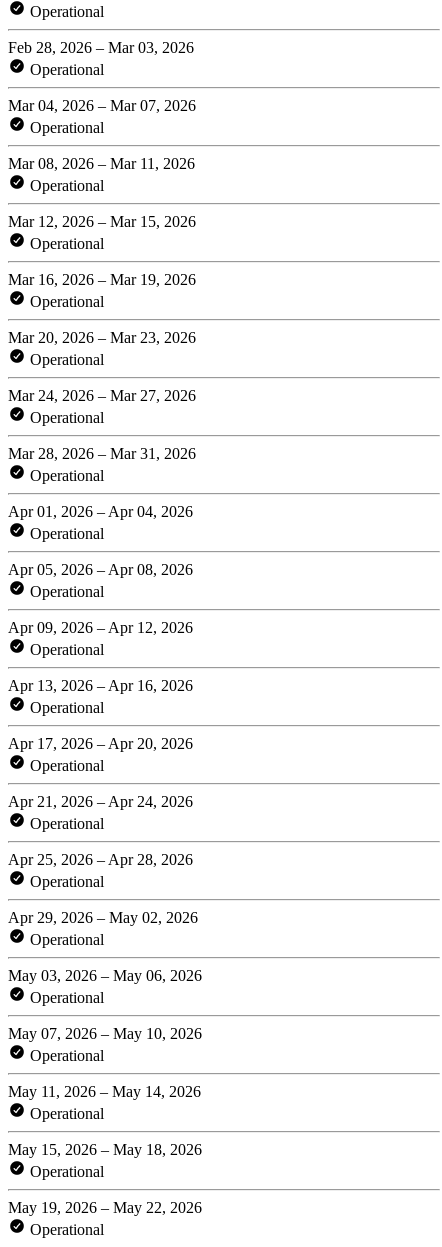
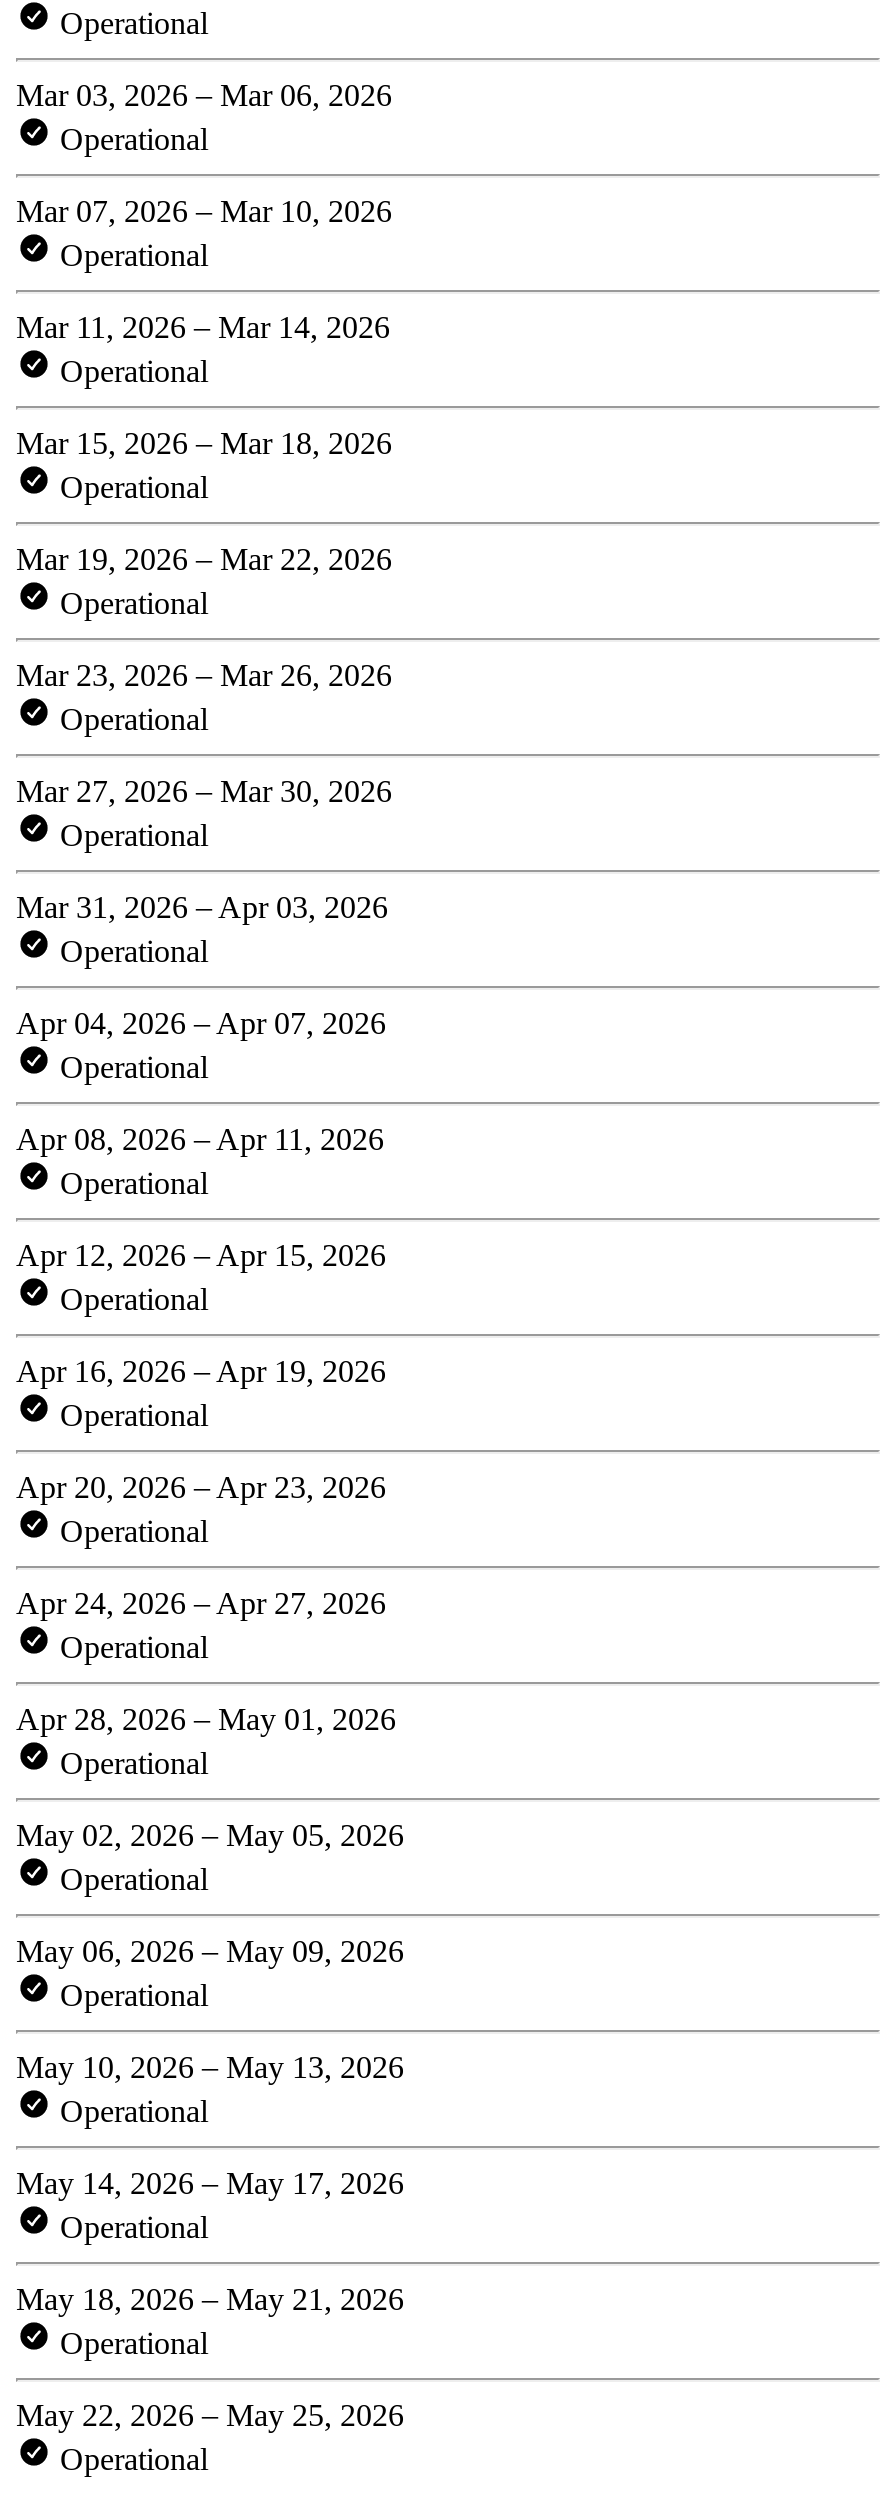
- Feb 28, 2026 – Mar 03, 2026
+ Mar 03, 2026 – Mar 06, 2026

- Mar 04, 2026 – Mar 07, 2026
+ Mar 07, 2026 – Mar 10, 2026

- Mar 08, 2026 – Mar 11, 2026
+ Mar 11, 2026 – Mar 14, 2026

- Mar 12, 2026 – Mar 15, 2026
+ Mar 15, 2026 – Mar 18, 2026

- Mar 16, 2026 – Mar 19, 2026
+ Mar 19, 2026 – Mar 22, 2026

- Mar 20, 2026 – Mar 23, 2026
+ Mar 23, 2026 – Mar 26, 2026

- Mar 24, 2026 – Mar 27, 2026
+ Mar 27, 2026 – Mar 30, 2026

- Mar 28, 2026 – Mar 31, 2026
+ Mar 31, 2026 – Apr 03, 2026

- Apr 01, 2026 – Apr 04, 2026
+ Apr 04, 2026 – Apr 07, 2026

- Apr 05, 2026 – Apr 08, 2026
+ Apr 08, 2026 – Apr 11, 2026

- Apr 09, 2026 – Apr 12, 2026
+ Apr 12, 2026 – Apr 15, 2026

- Apr 13, 2026 – Apr 16, 2026
+ Apr 16, 2026 – Apr 19, 2026

- Apr 17, 2026 – Apr 20, 2026
+ Apr 20, 2026 – Apr 23, 2026

- Apr 21, 2026 – Apr 24, 2026
+ Apr 24, 2026 – Apr 27, 2026

- Apr 25, 2026 – Apr 28, 2026
+ Apr 28, 2026 – May 01, 2026

- Apr 29, 2026 – May 02, 2026
+ May 02, 2026 – May 05, 2026

- May 03, 2026 – May 06, 2026
+ May 06, 2026 – May 09, 2026

- May 07, 2026 – May 10, 2026
+ May 10, 2026 – May 13, 2026

- May 11, 2026 – May 14, 2026
+ May 14, 2026 – May 17, 2026

- May 15, 2026 – May 18, 2026
+ May 18, 2026 – May 21, 2026

- May 19, 2026 – May 22, 2026
+ May 22, 2026 – May 25, 2026
